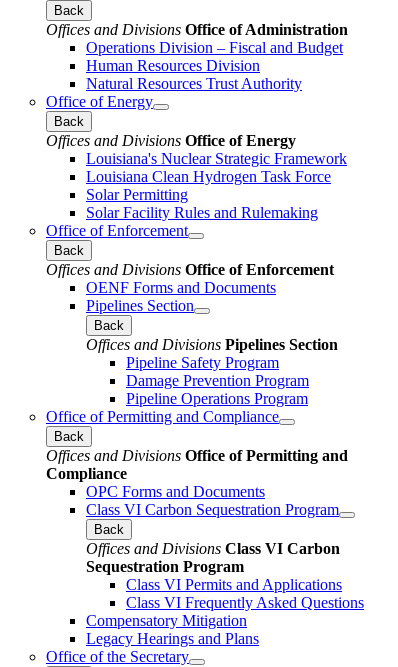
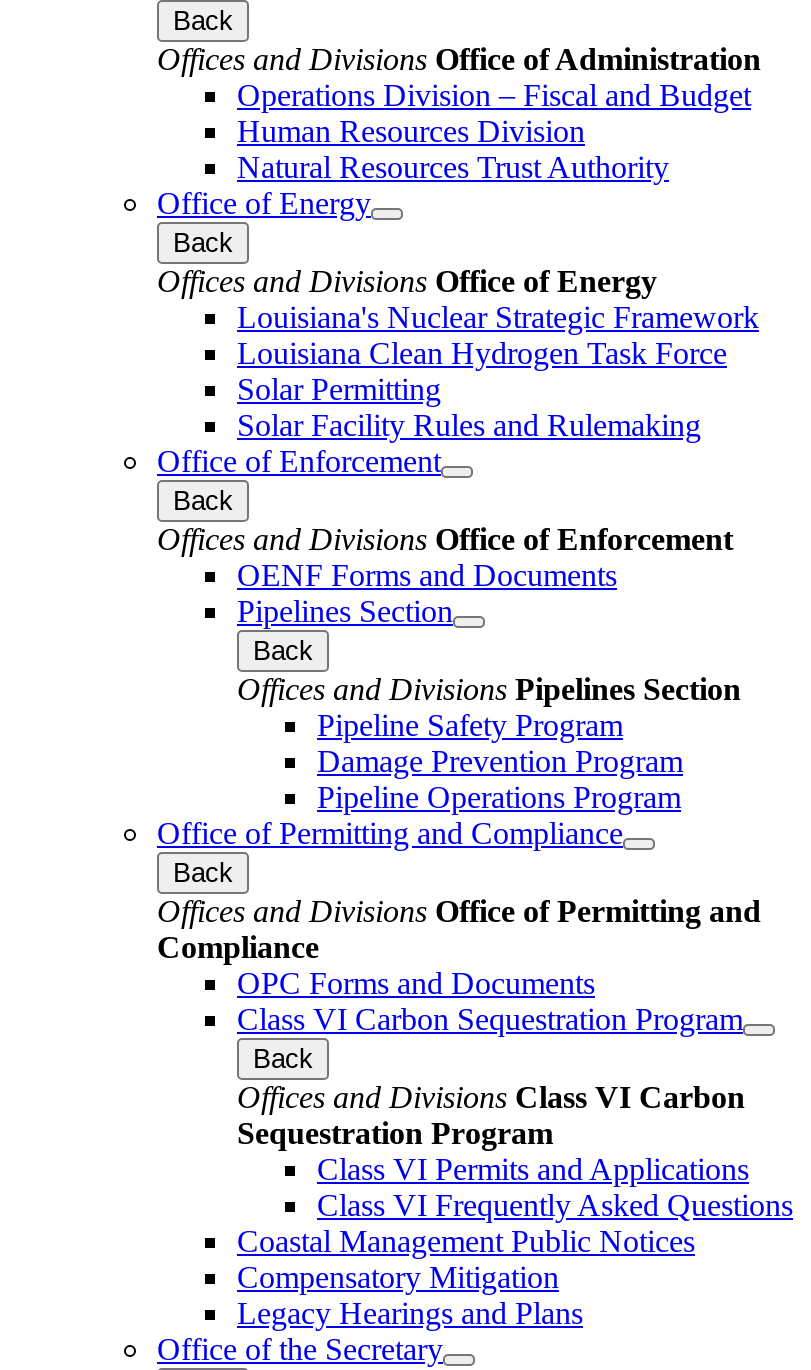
+ Coastal Management Public Notices
